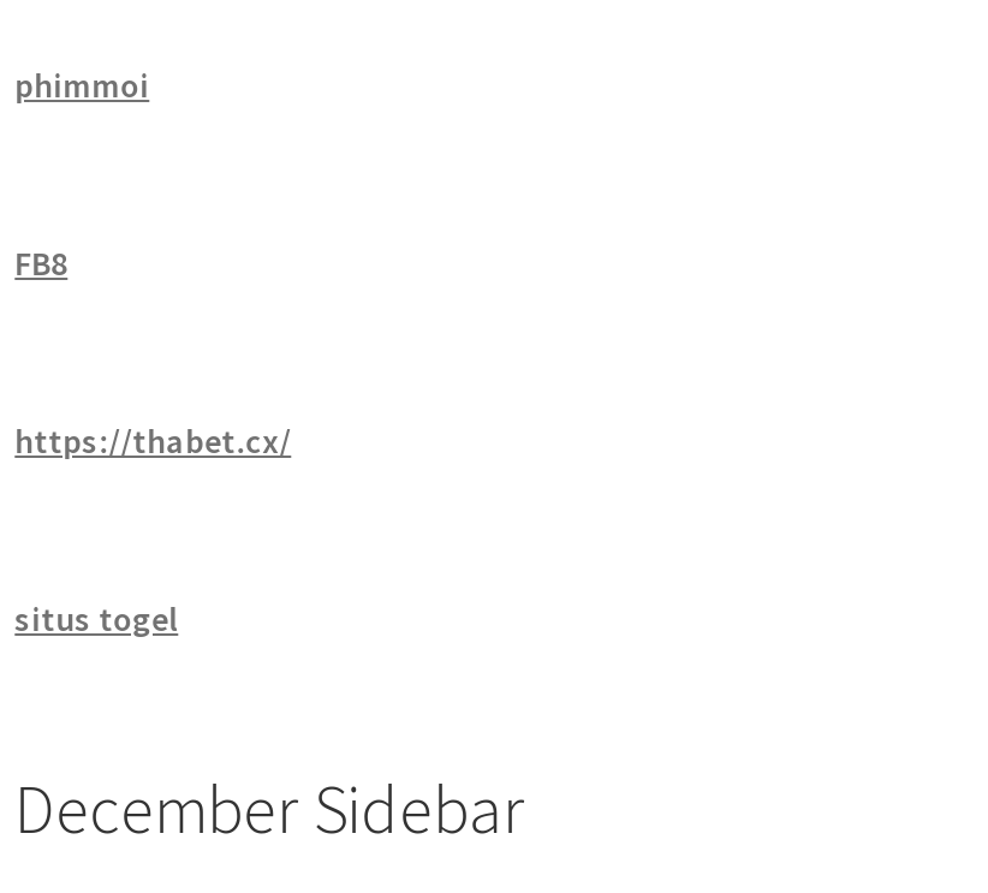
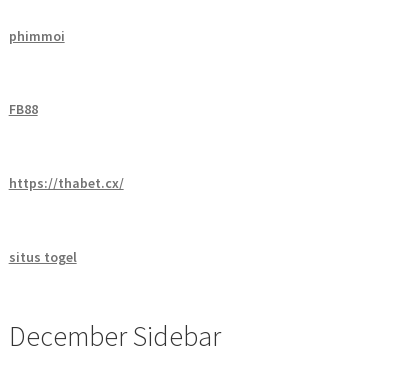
- FB8
+ FB88
